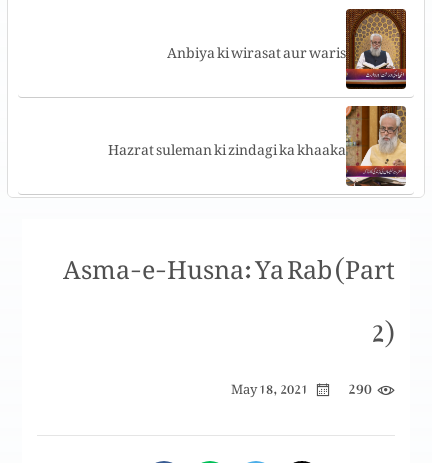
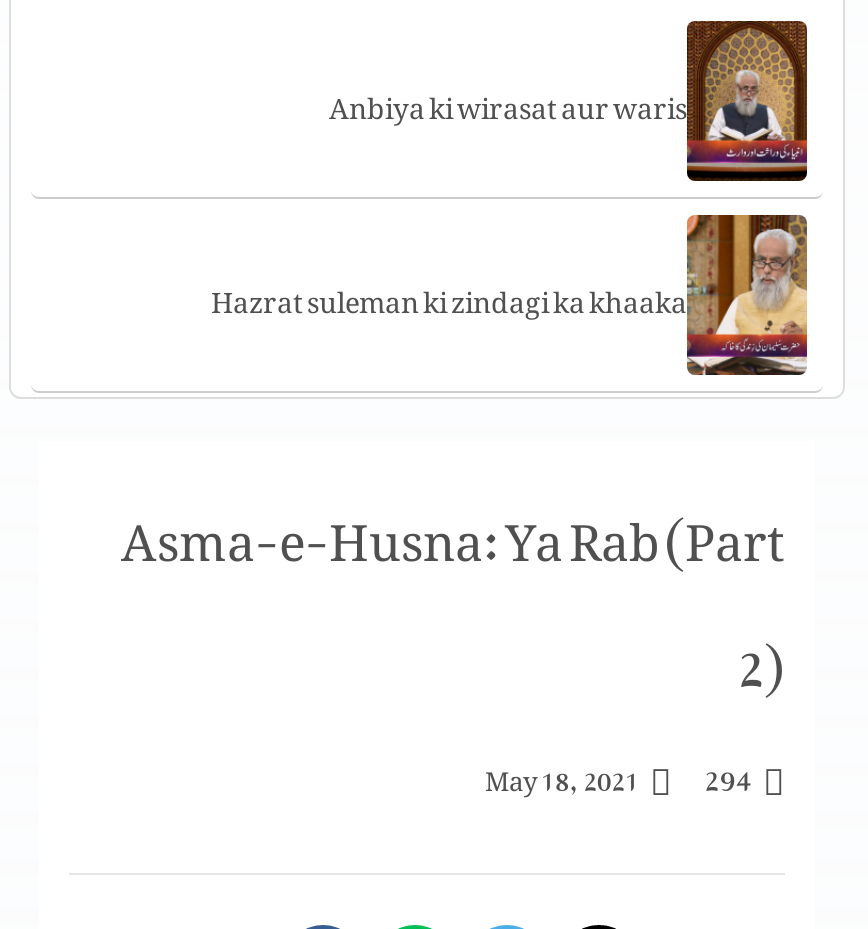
- 290
+ 294
